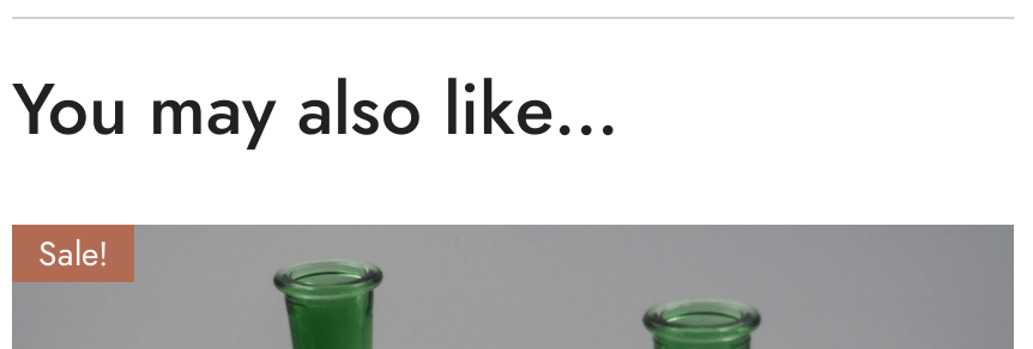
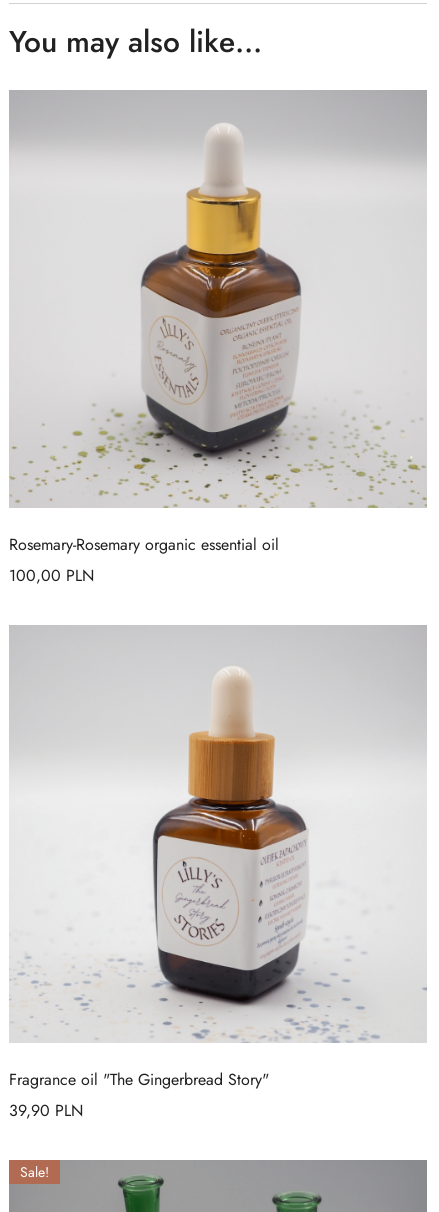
+ [image]
+ Rosemary-Rosemary organic essential oil
+ 100,00 PLN

+ [image]
+ Fragrance oil "The Gingerbread Story"
+ 39,90 PLN
